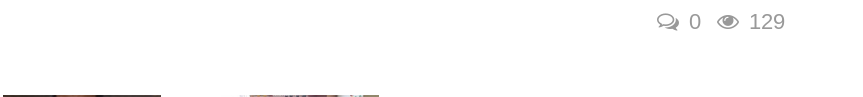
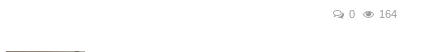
- 129
+ 164
